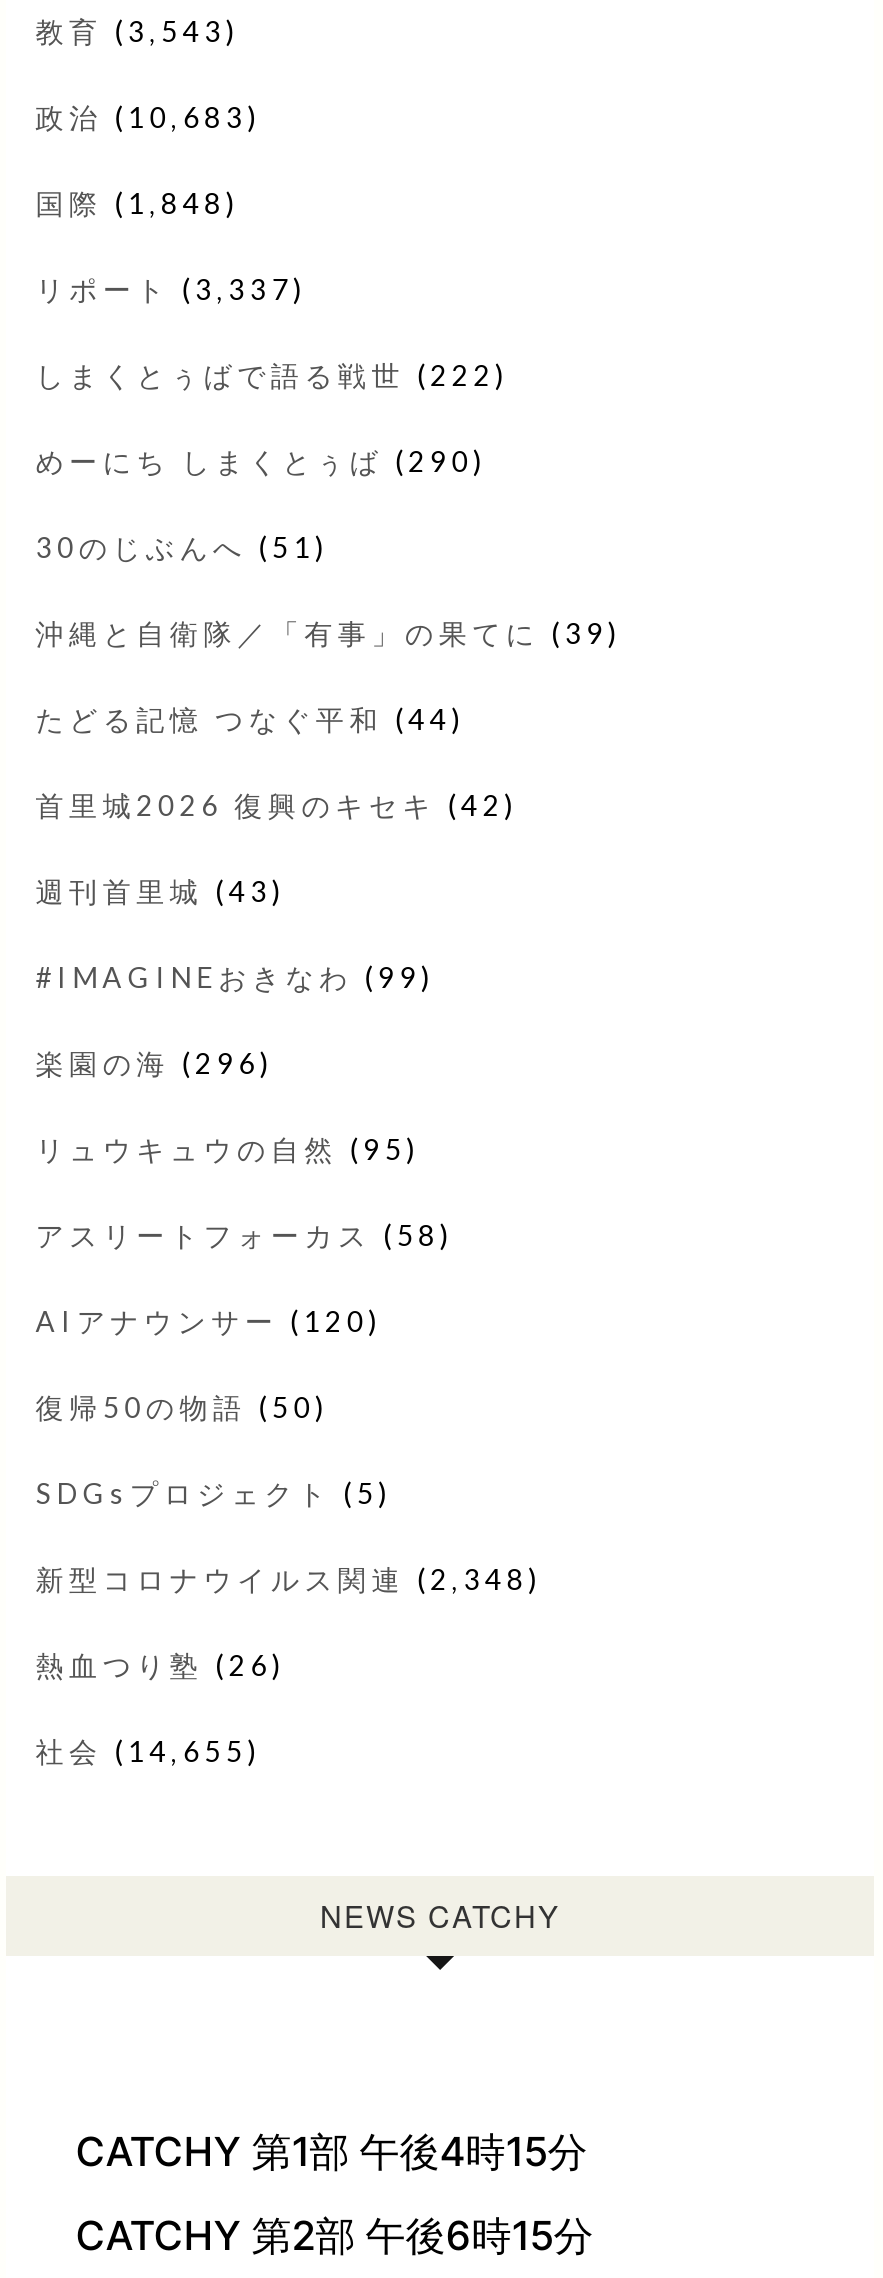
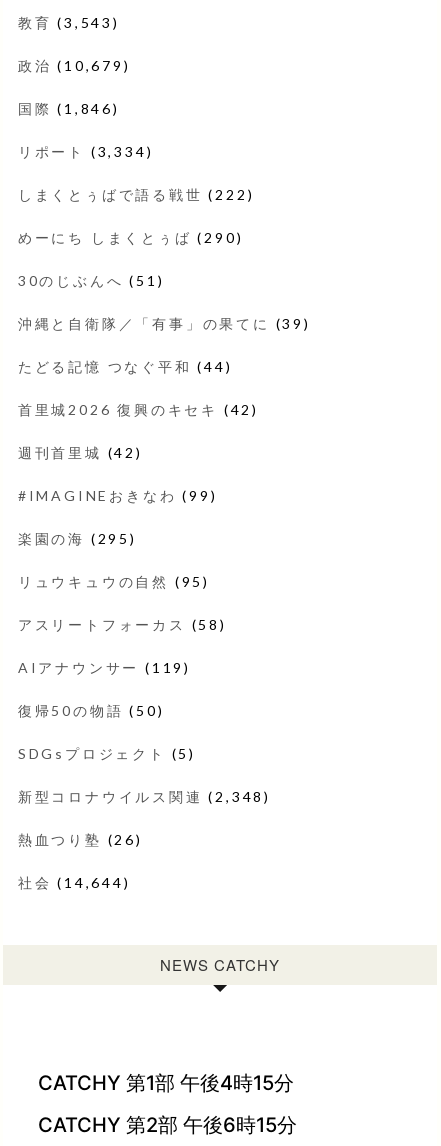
- 政治(10,683)
+ 政治(10,679)

- 国際(1,848)
+ 国際(1,846)

- リポート(3,337)
+ リポート(3,334)

- 週刊首里城(43)
+ 週刊首里城(42)

- 楽園の海(296)
+ 楽園の海(295)

- AIアナウンサー(120)
+ AIアナウンサー(119)

- 社会(14,655)
+ 社会(14,644)
